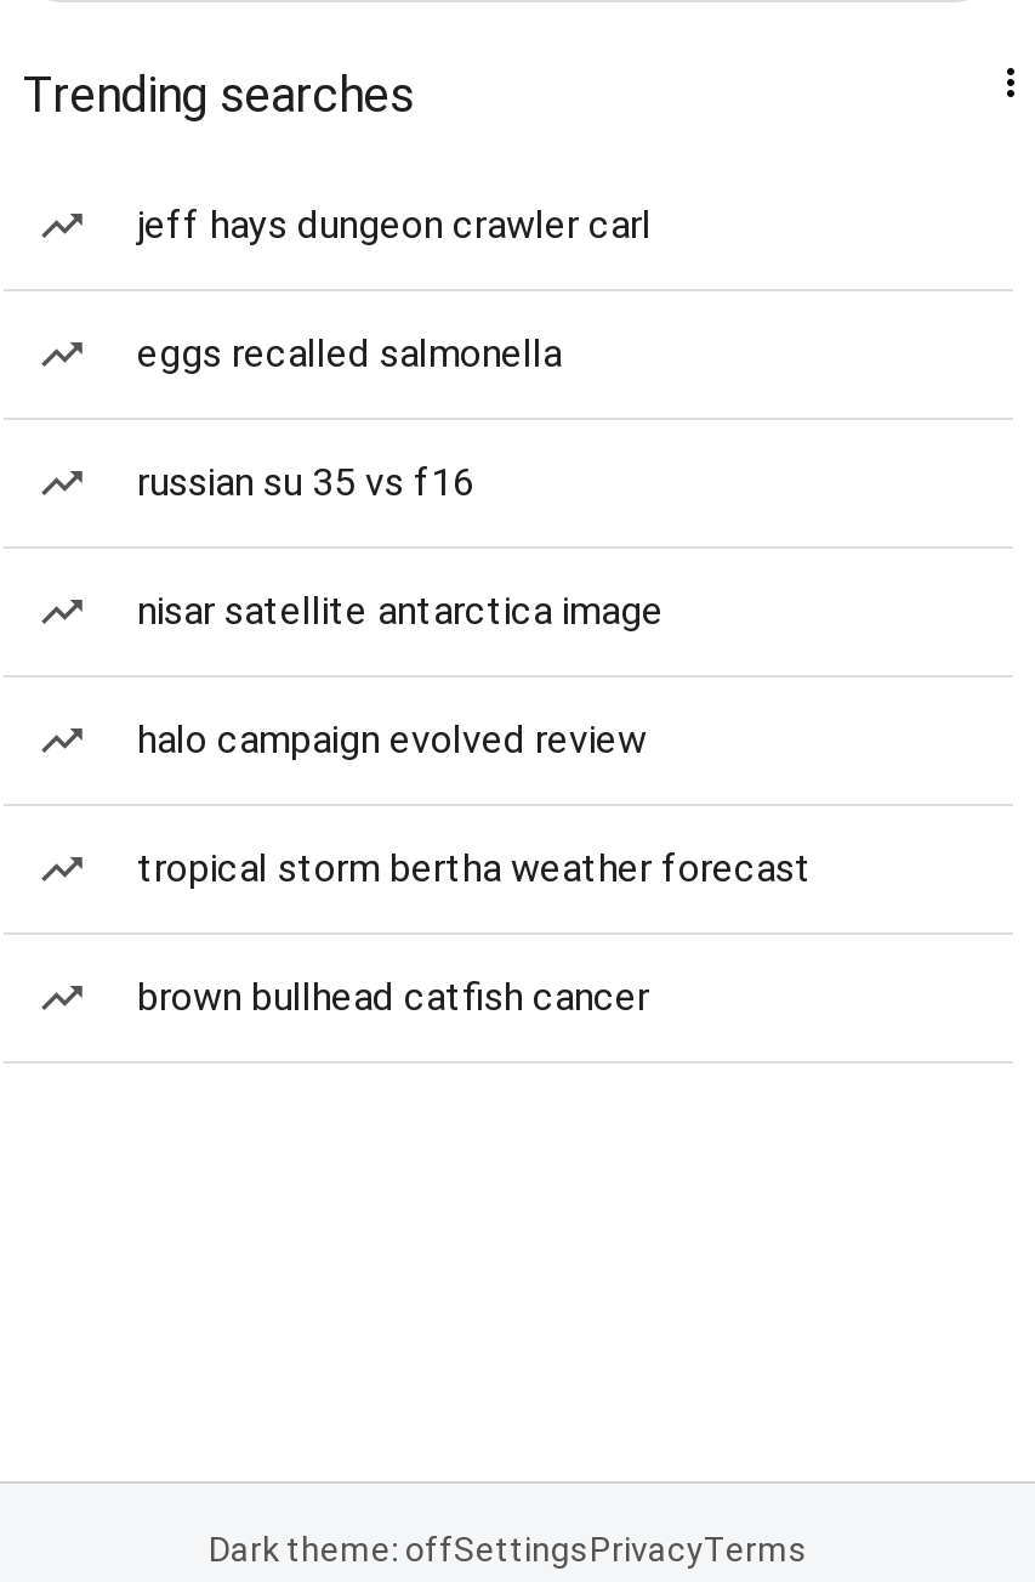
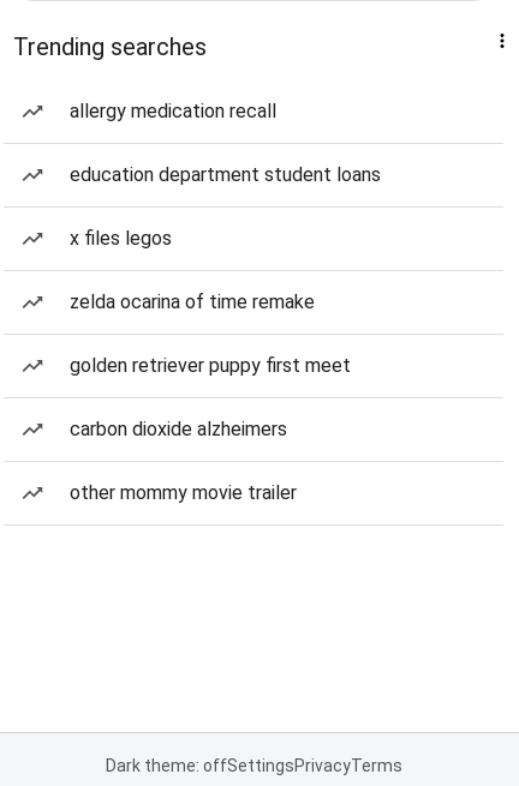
- jeff hays dungeon crawler carl
+ allergy medication recall

- eggs recalled salmonella
+ education department student loans

- russian su 35 vs f16
+ x files legos

- nisar satellite antarctica image
+ zelda ocarina of time remake

- halo campaign evolved review
+ golden retriever puppy first meet

- tropical storm bertha weather forecast
+ carbon dioxide alzheimers

- brown bullhead catfish cancer
+ other mommy movie trailer
